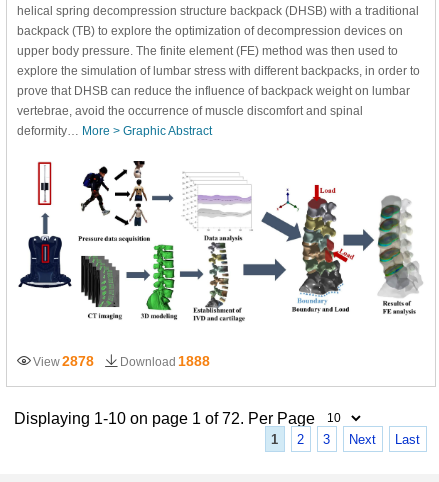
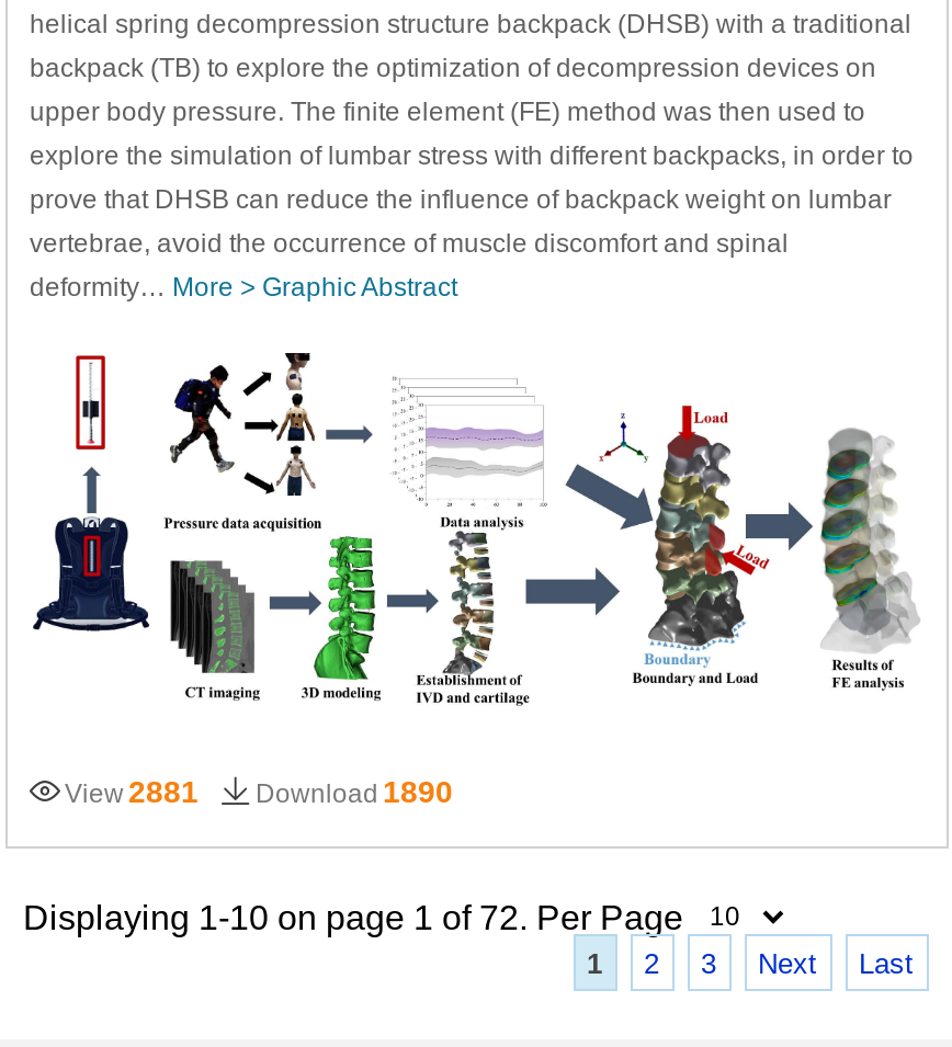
- View 2878
+ View 2881

- Download 1888
+ Download 1890
